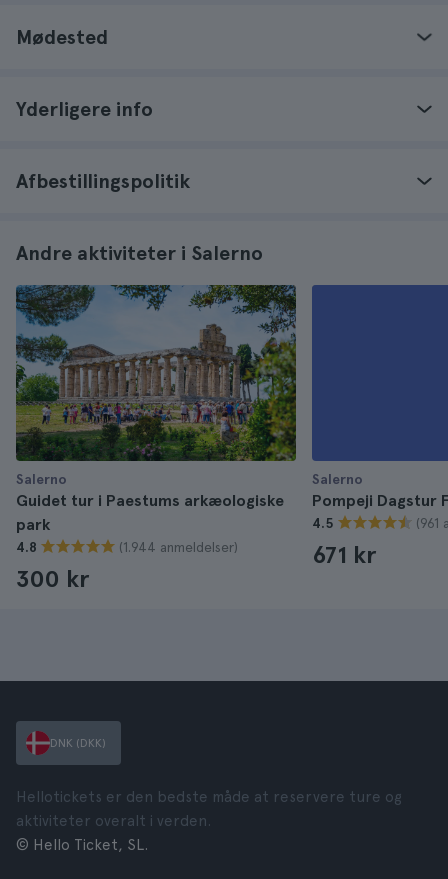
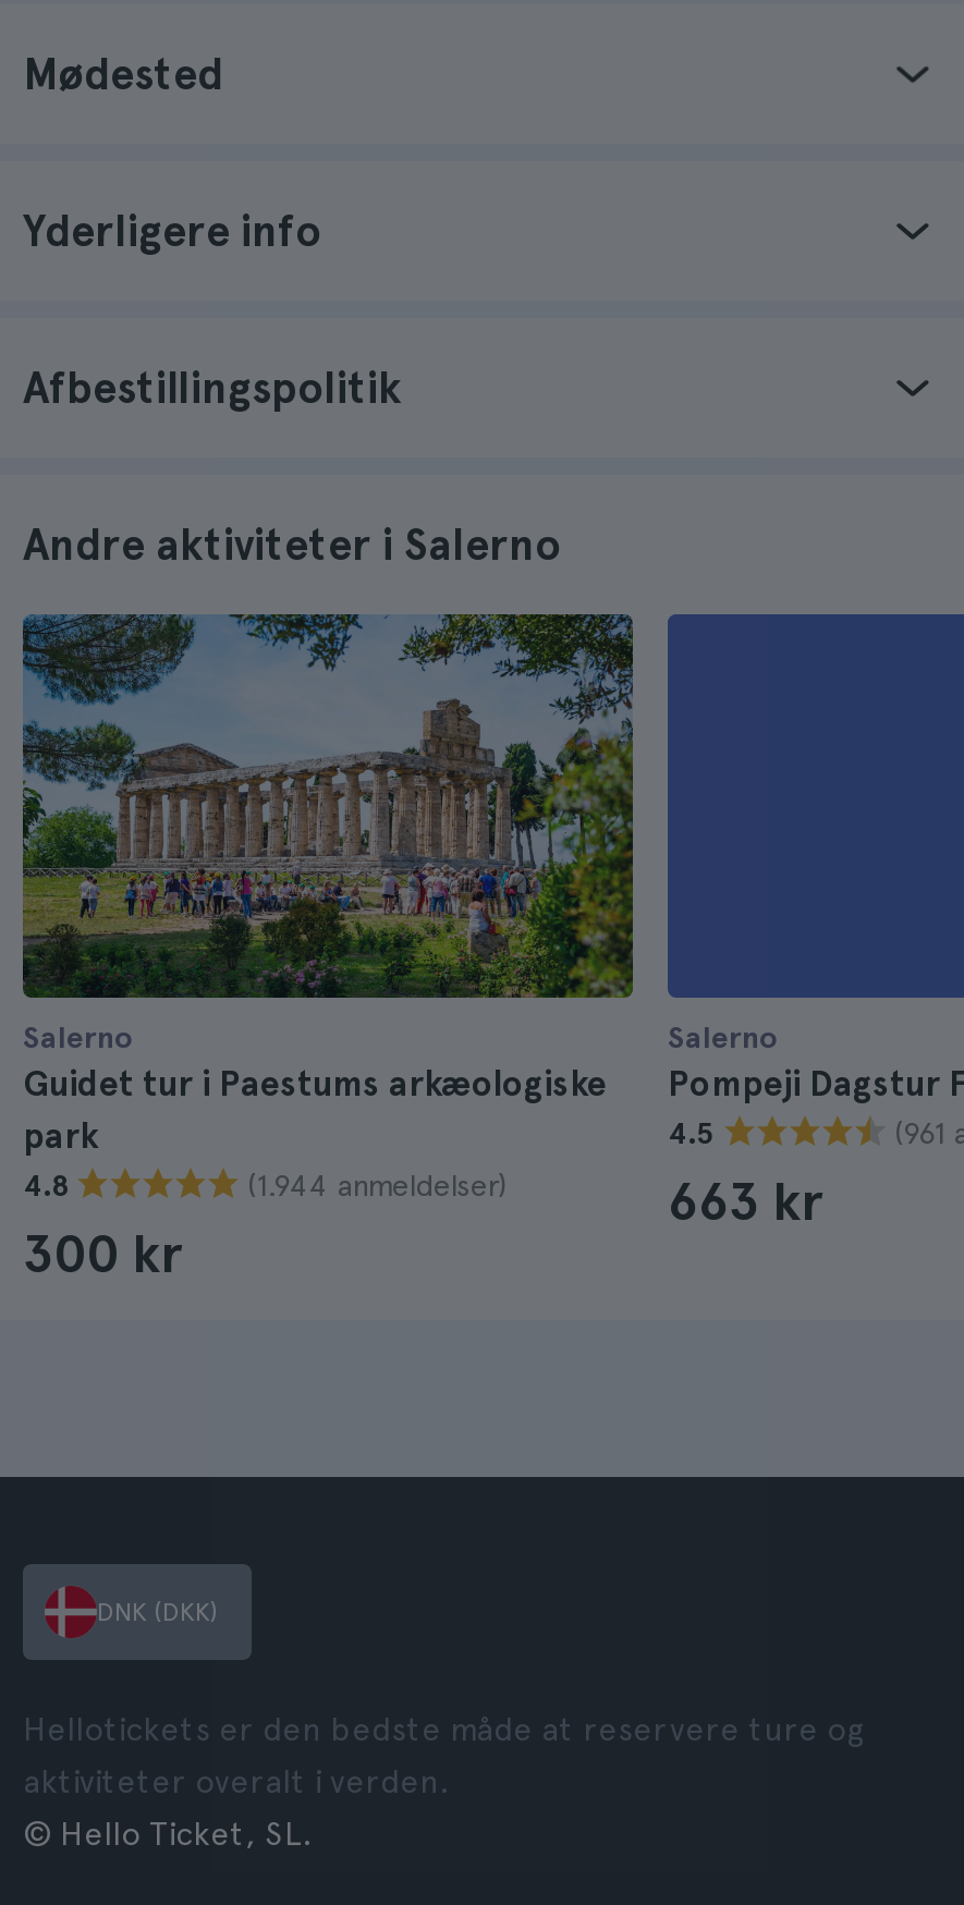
- 671 kr
+ 663 kr
